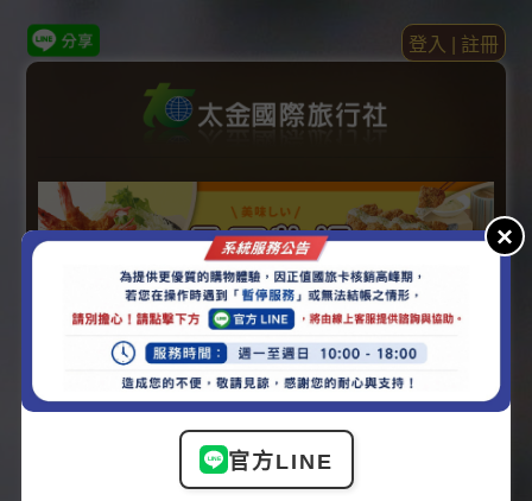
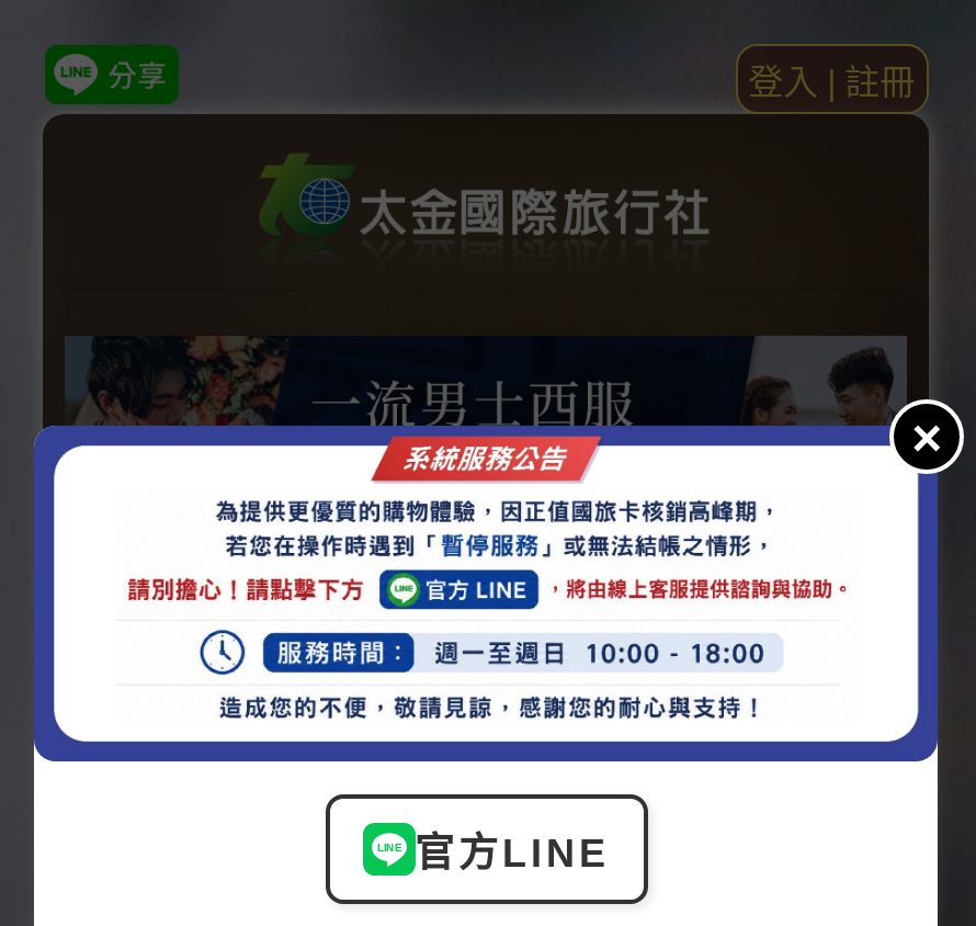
- [image]
+ [image]
